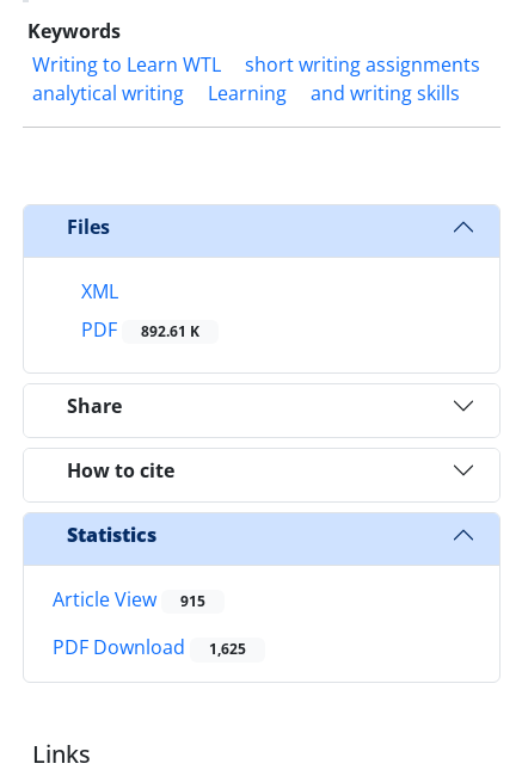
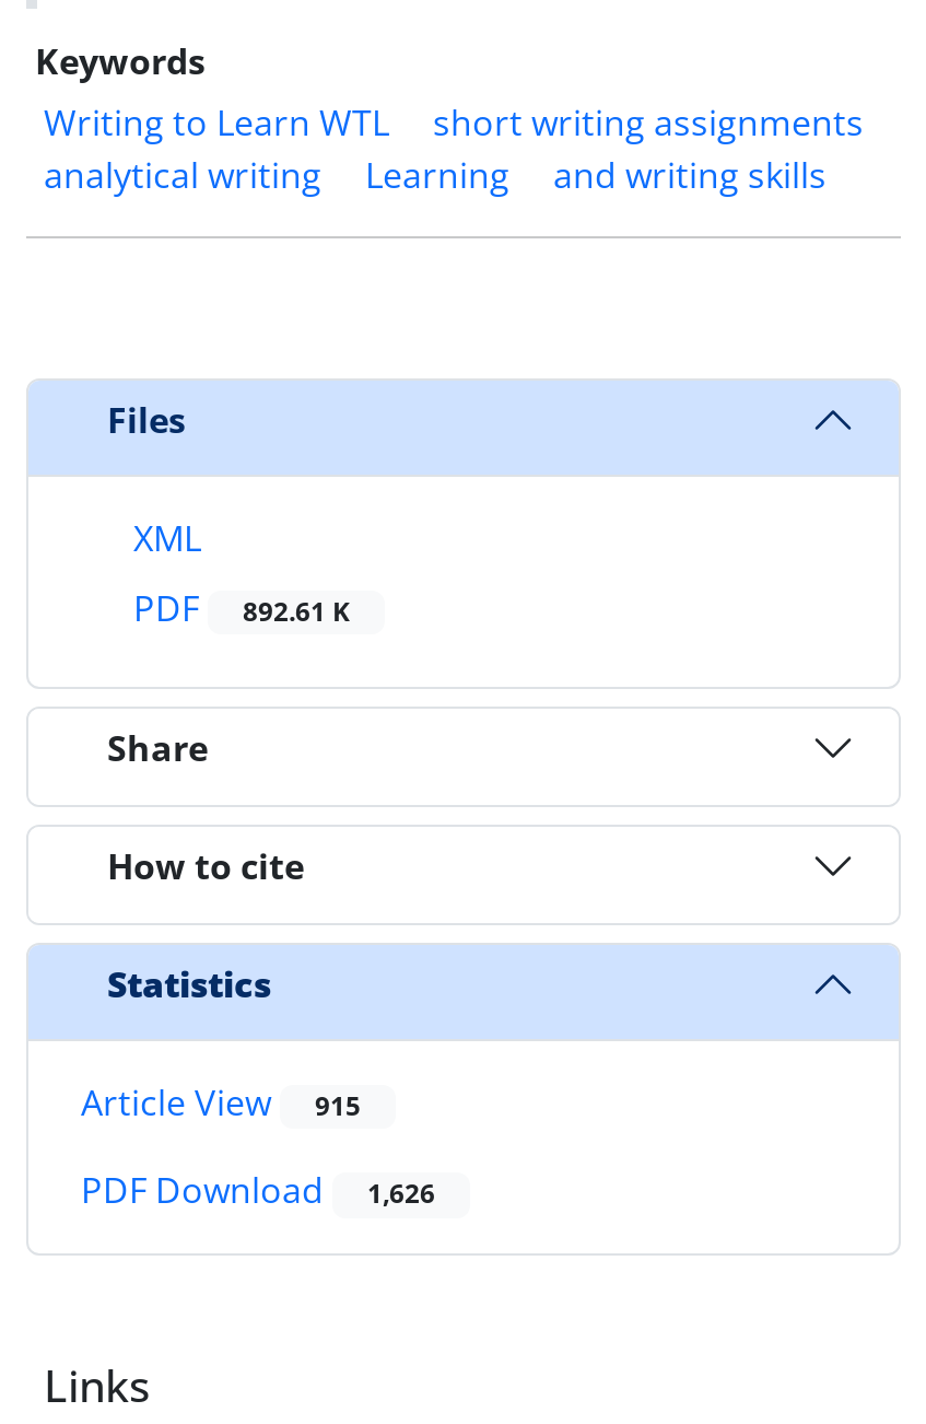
- PDF Download 1,625
+ PDF Download 1,626
